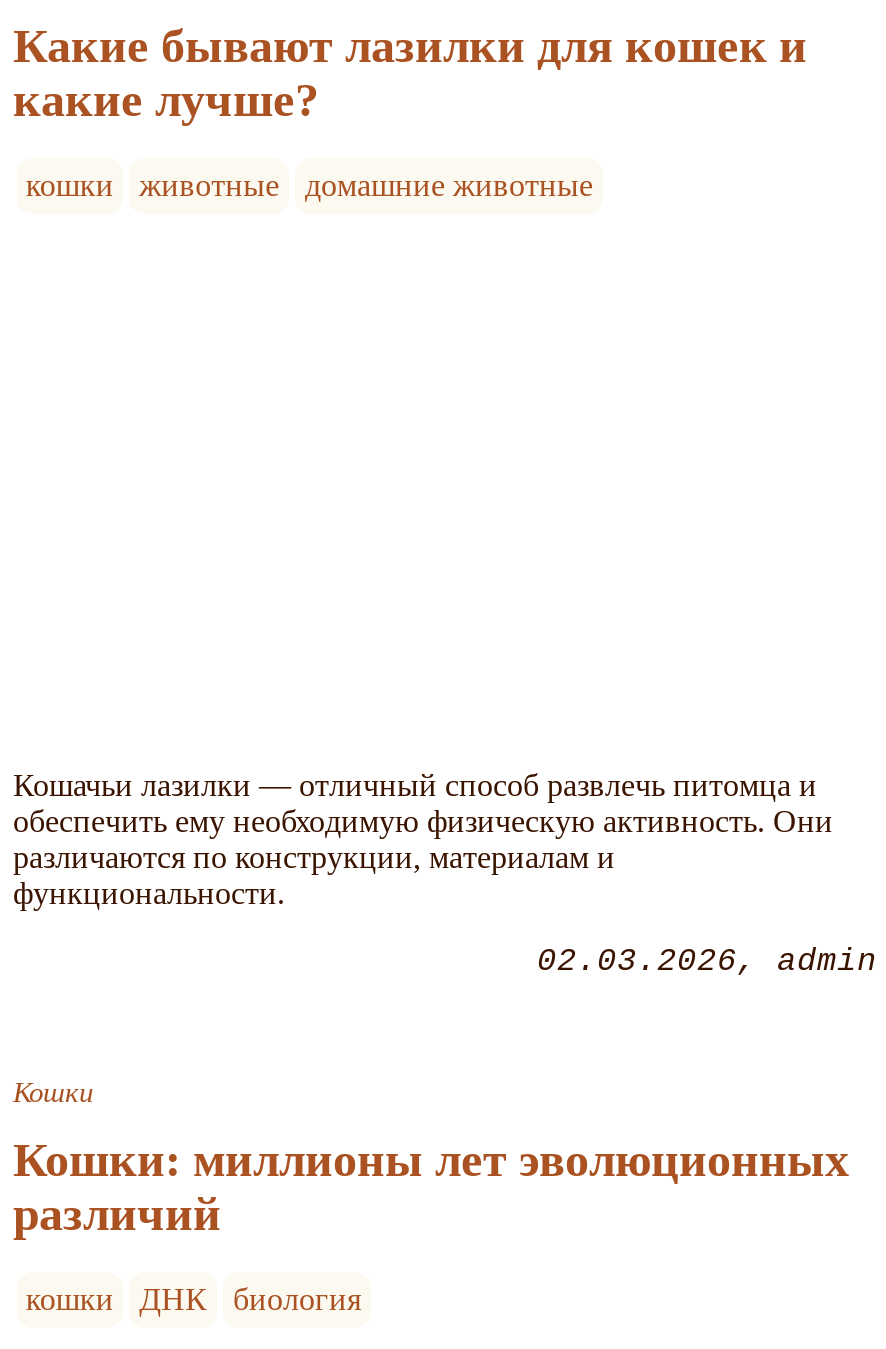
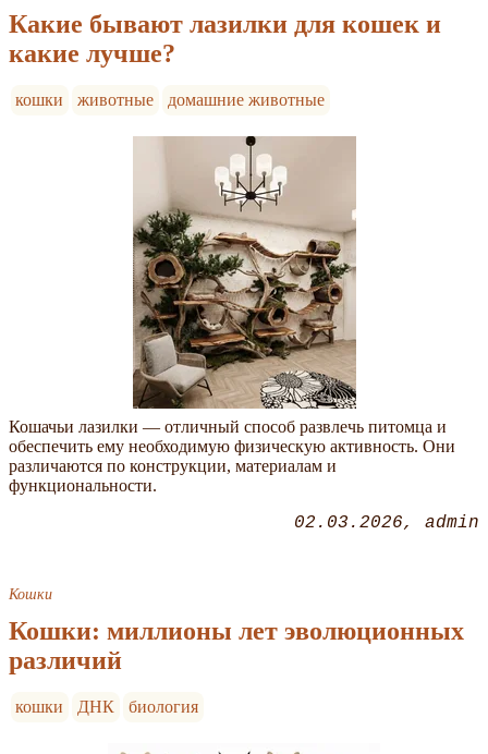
+ [image]
